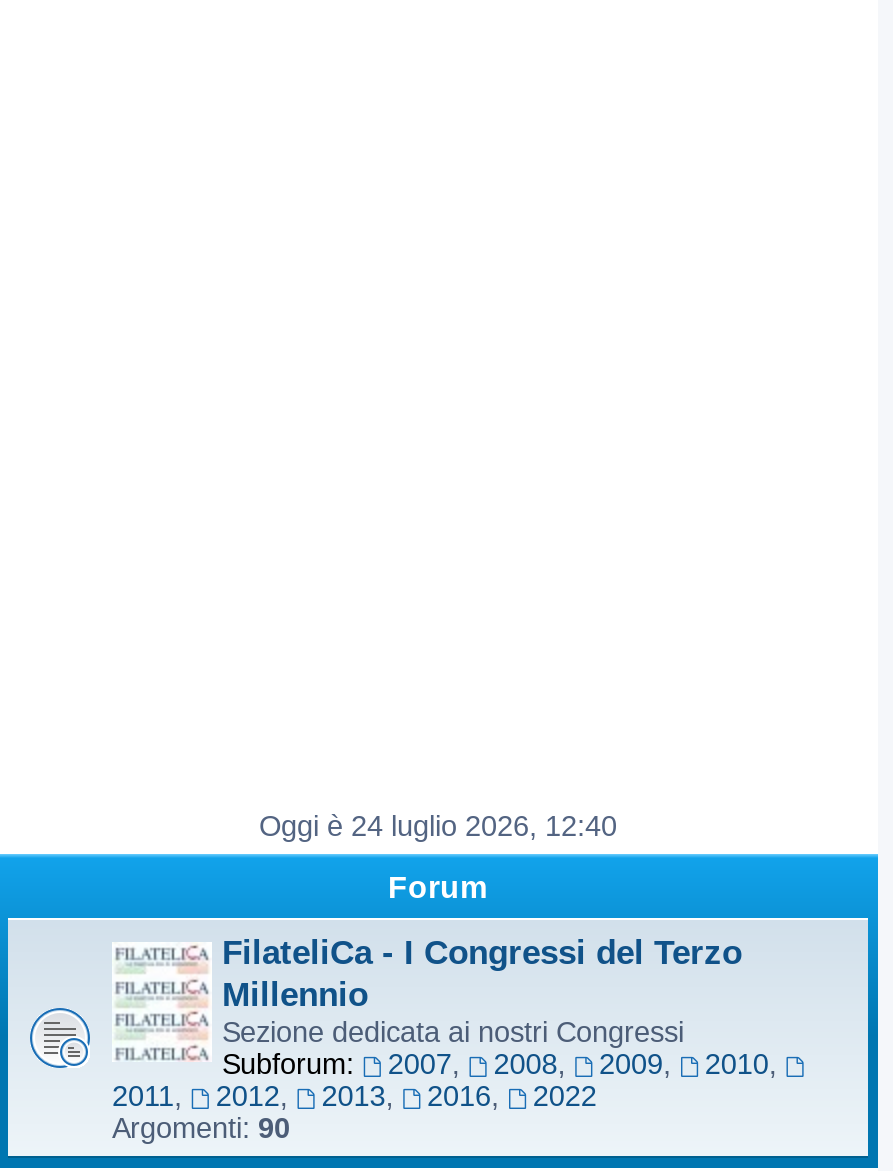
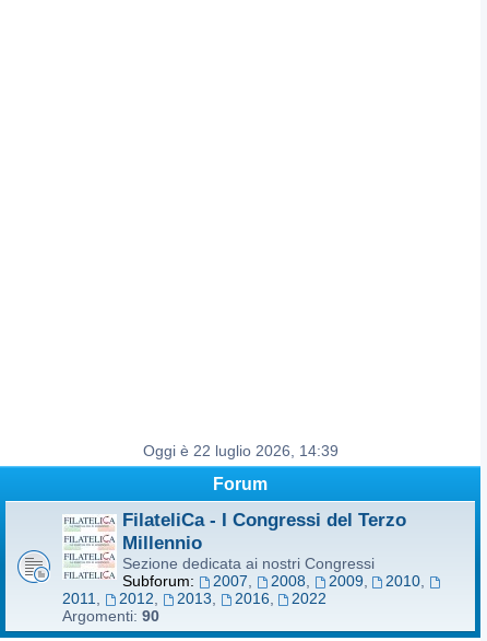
- Oggi è 24 luglio 2026, 12:40
+ Oggi è 22 luglio 2026, 14:39
